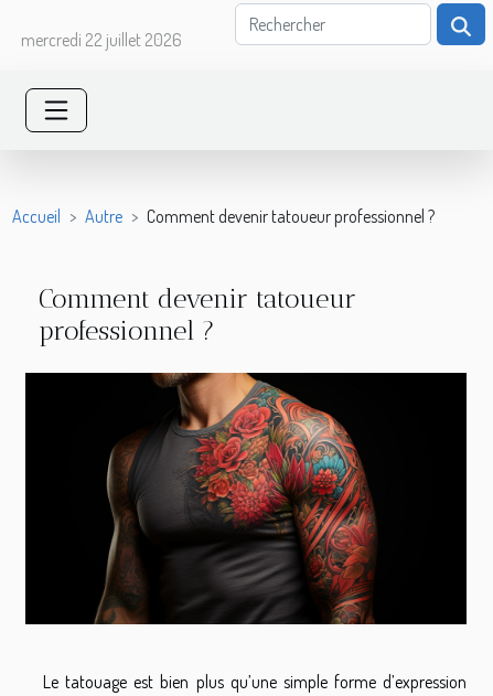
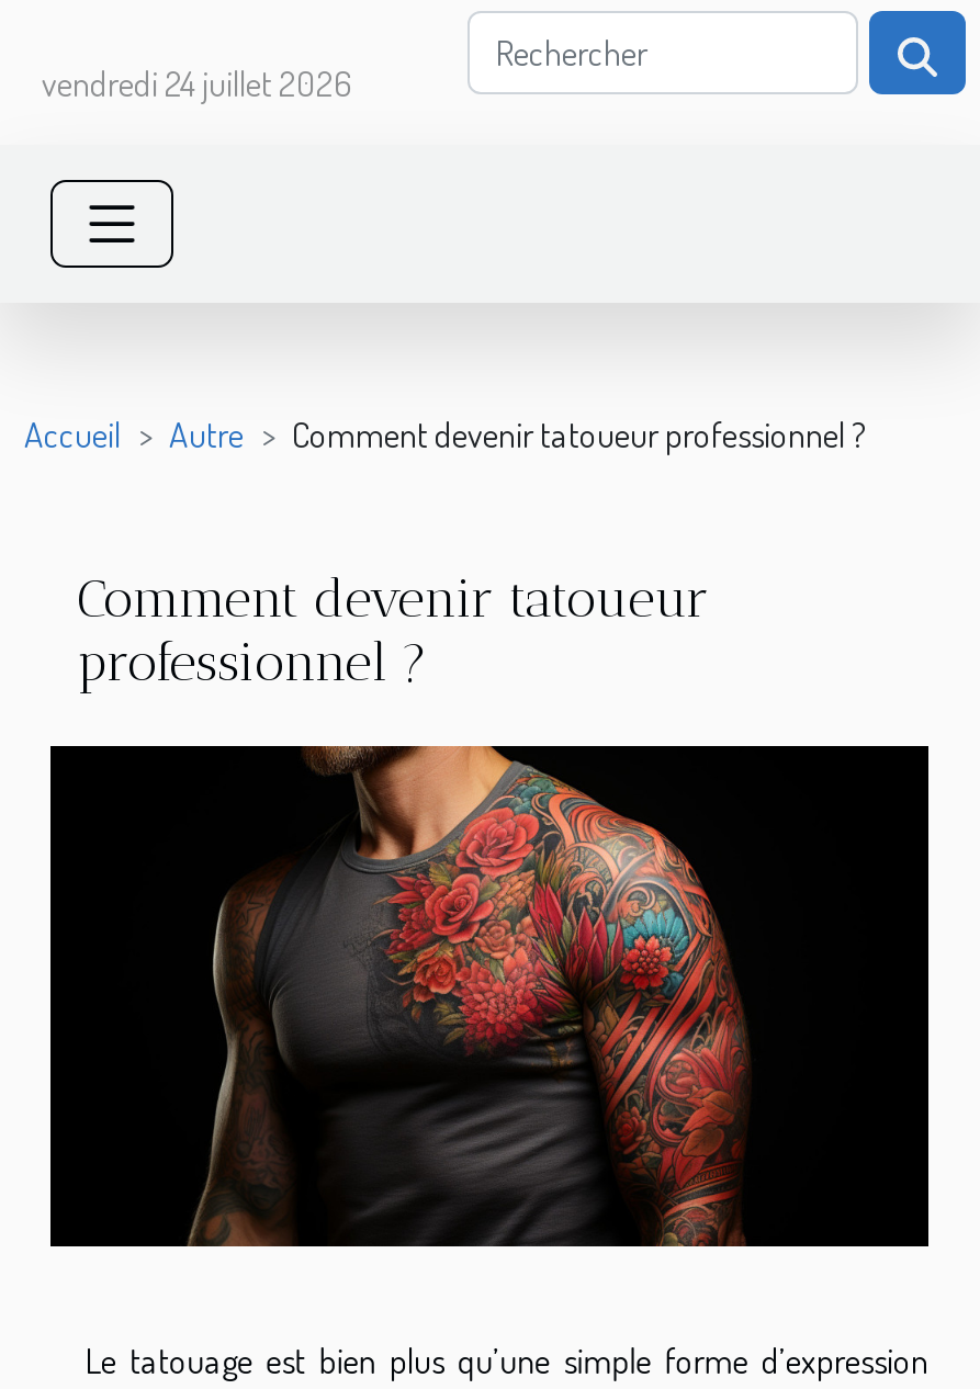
- mercredi 22 juillet 2026
+ vendredi 24 juillet 2026
